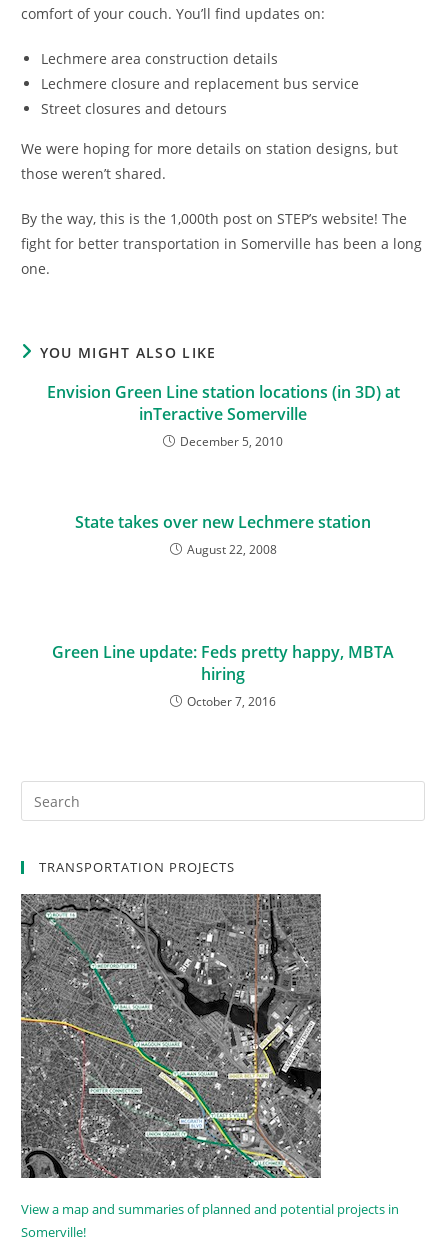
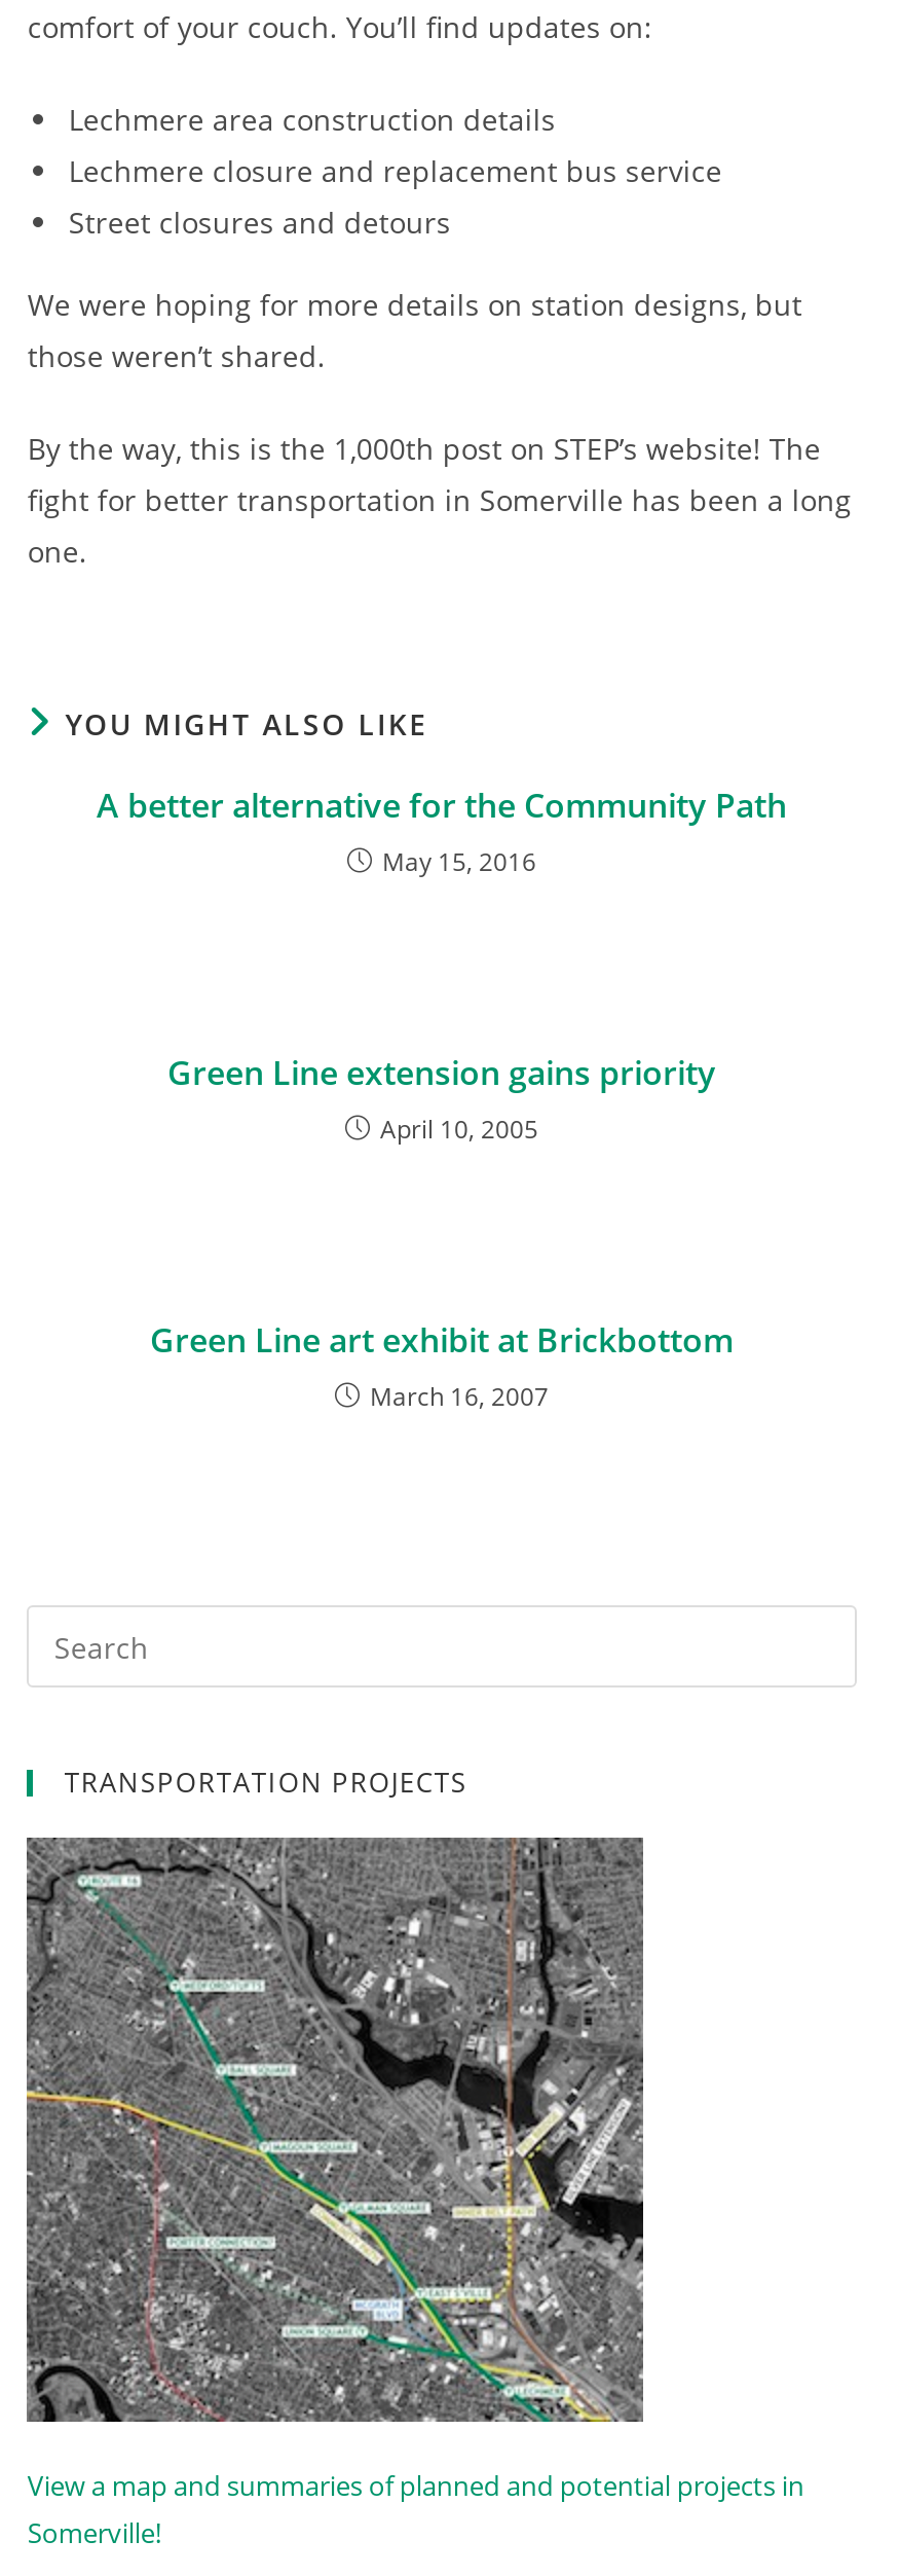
- Envision Green Line station locations (in 3D) at
- inTeractive Somerville
- December 5, 2010
+ A better alternative for the Community Path
+ May 15, 2016

- State takes over new Lechmere station
- August 22, 2008
+ Green Line extension gains priority
+ April 10, 2005

- Green Line update: Feds pretty happy, MBTA
- hiring
- October 7, 2016
+ Green Line art exhibit at Brickbottom
+ March 16, 2007
